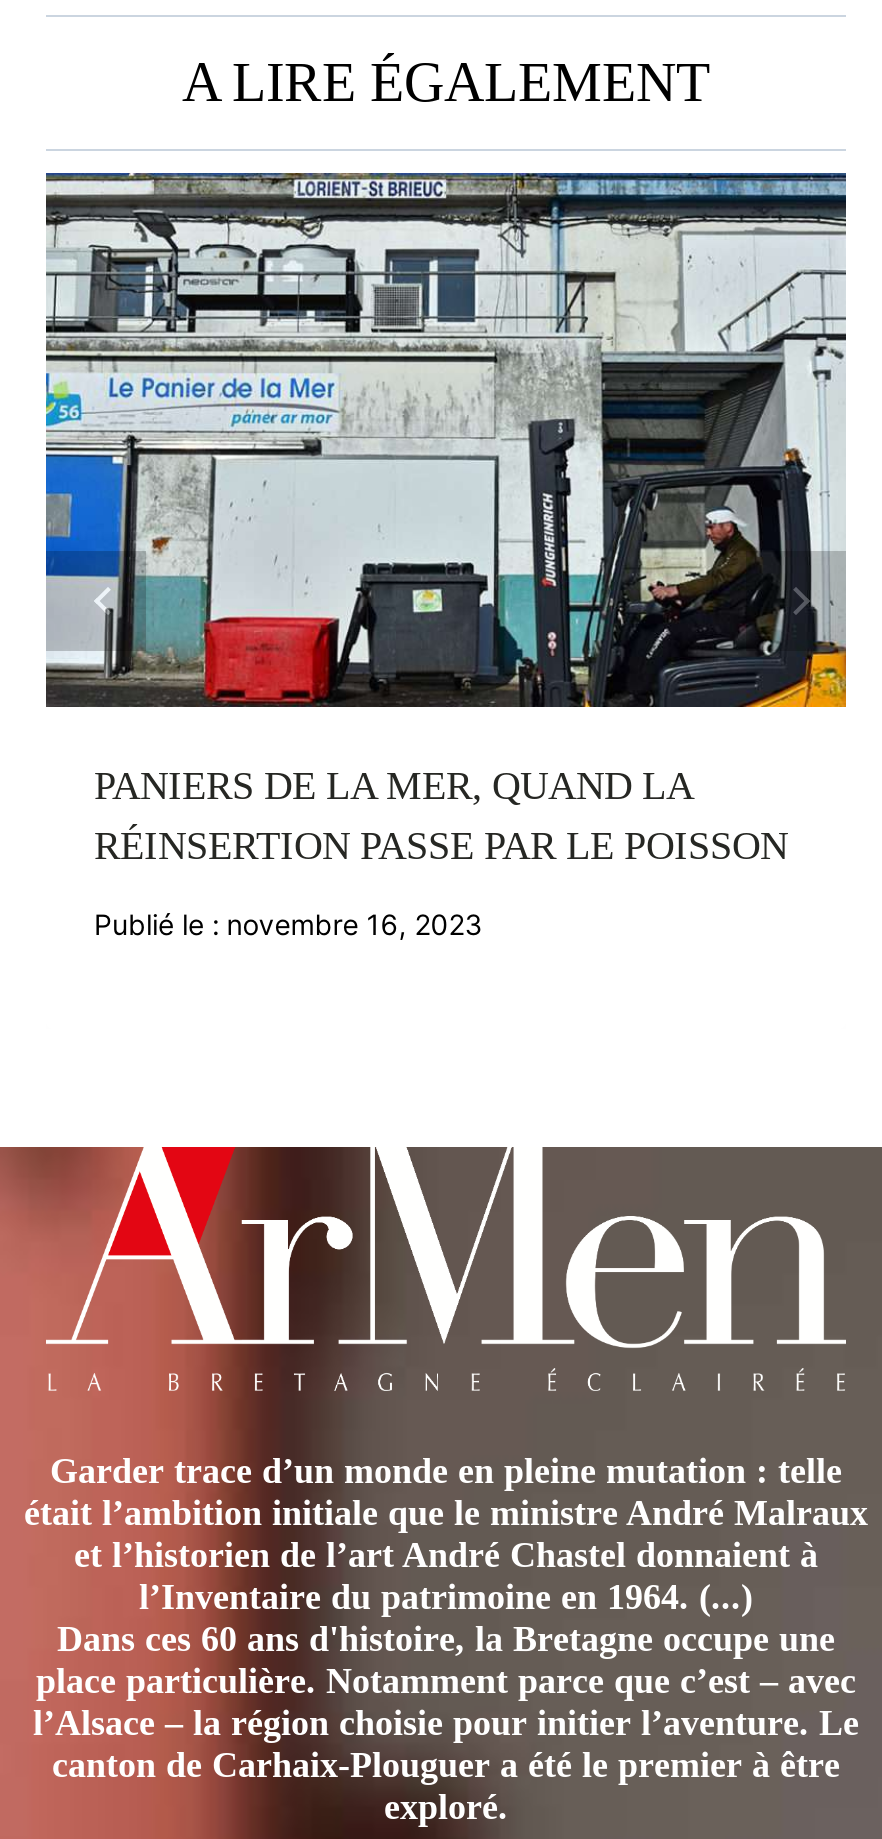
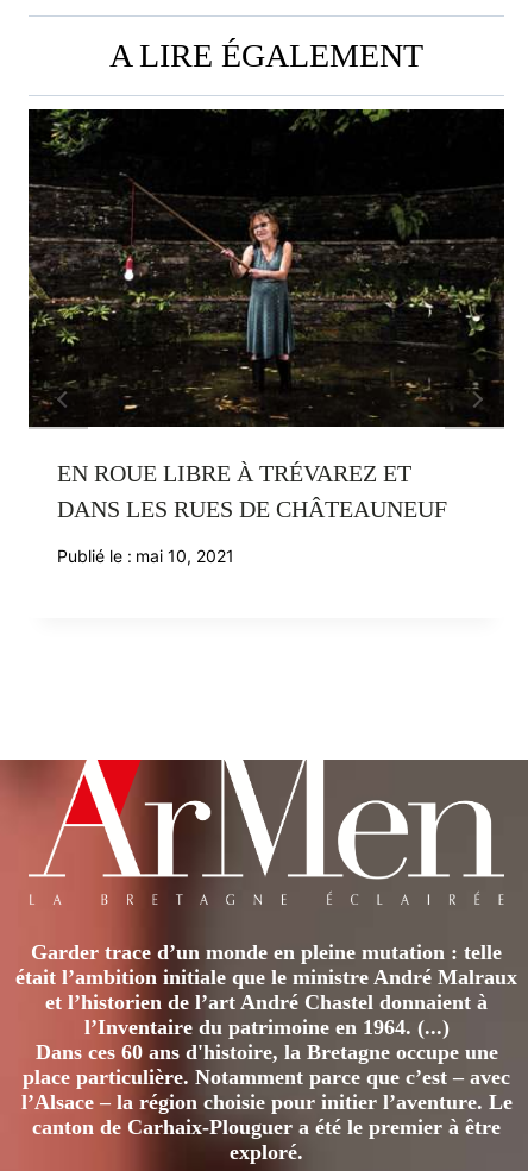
- [image]
- PANIERS DE LA MER, QUAND LA
- RÉINSERTION PASSE PAR LE POISSON
+ [image]
+ EN ROUE LIBRE À TRÉVAREZ ET
+ DANS LES RUES DE CHÂTEAUNEUF

- Publié le : novembre 16, 2023
+ Publié le : mai 10, 2021
